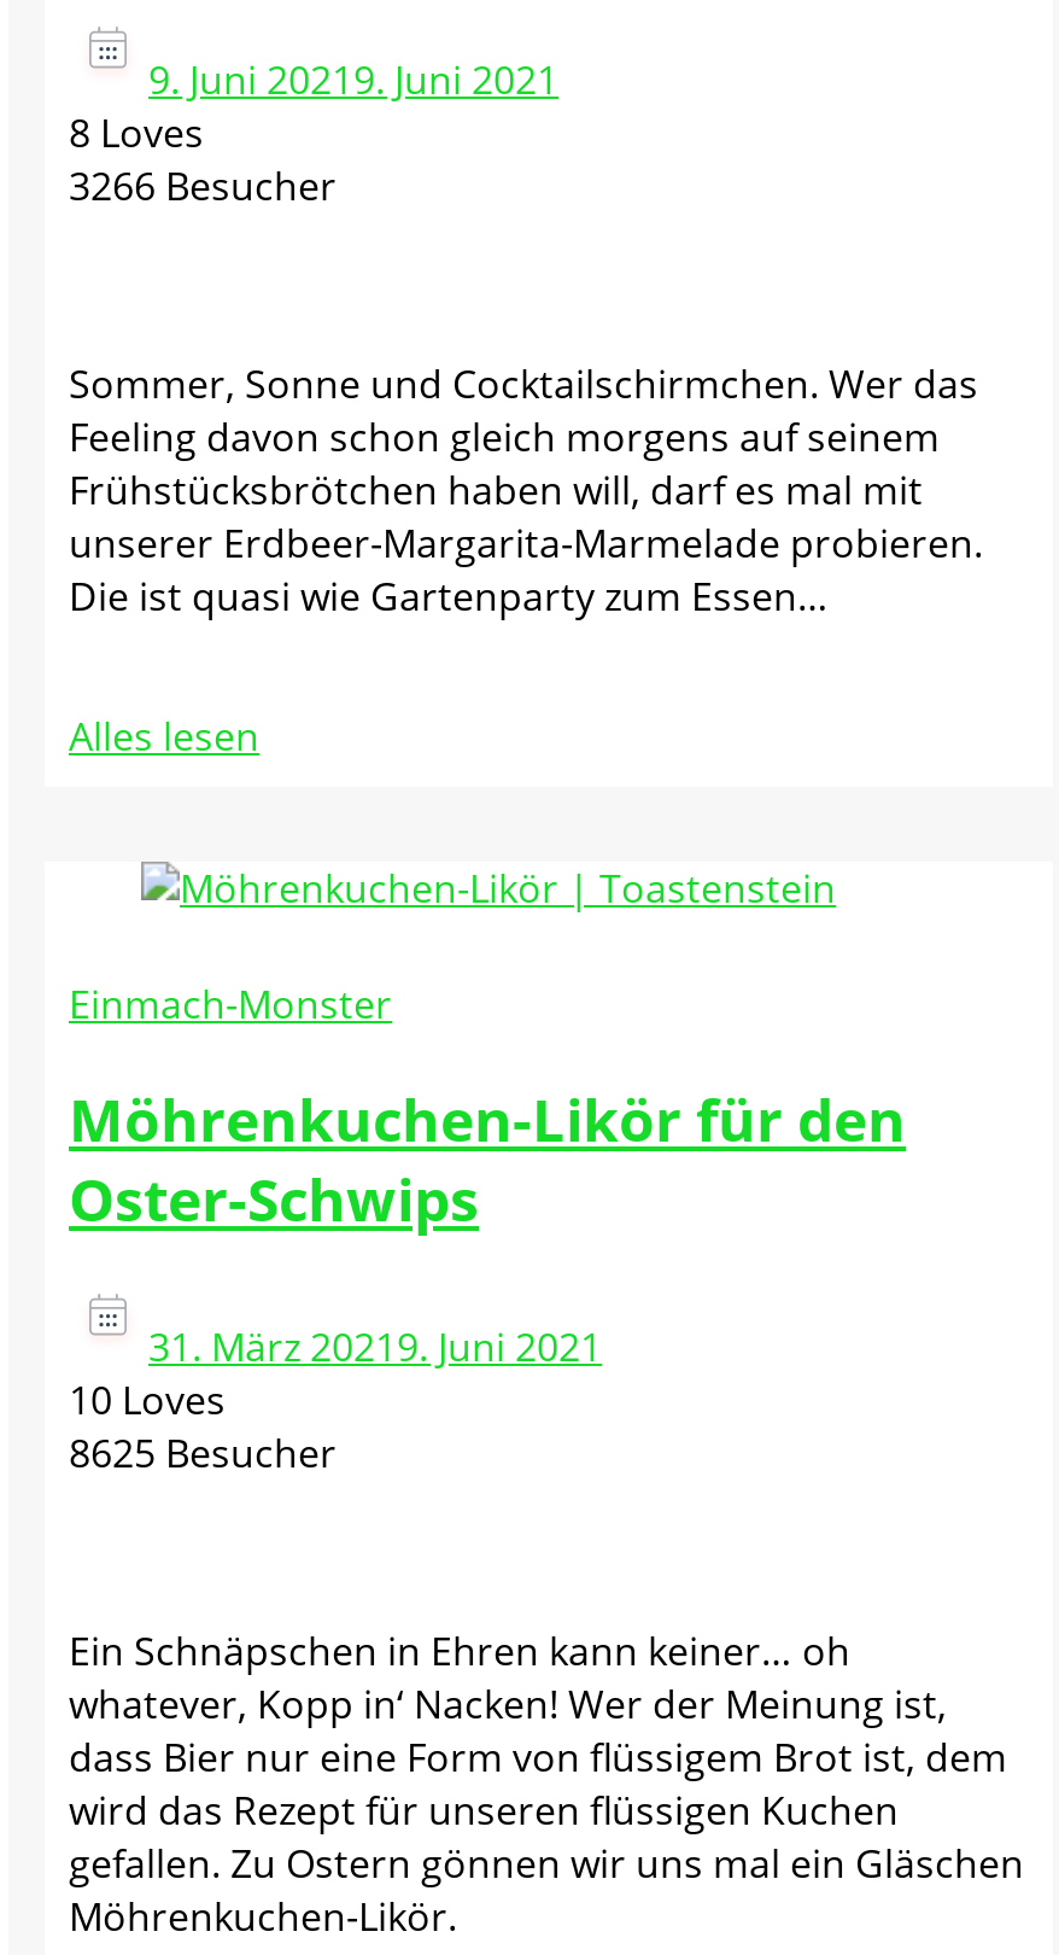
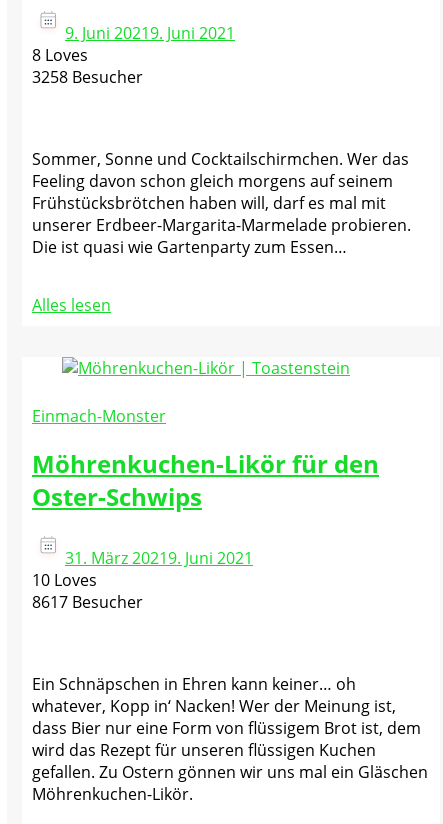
- 3266 Besucher
+ 3258 Besucher

- 8625 Besucher
+ 8617 Besucher
